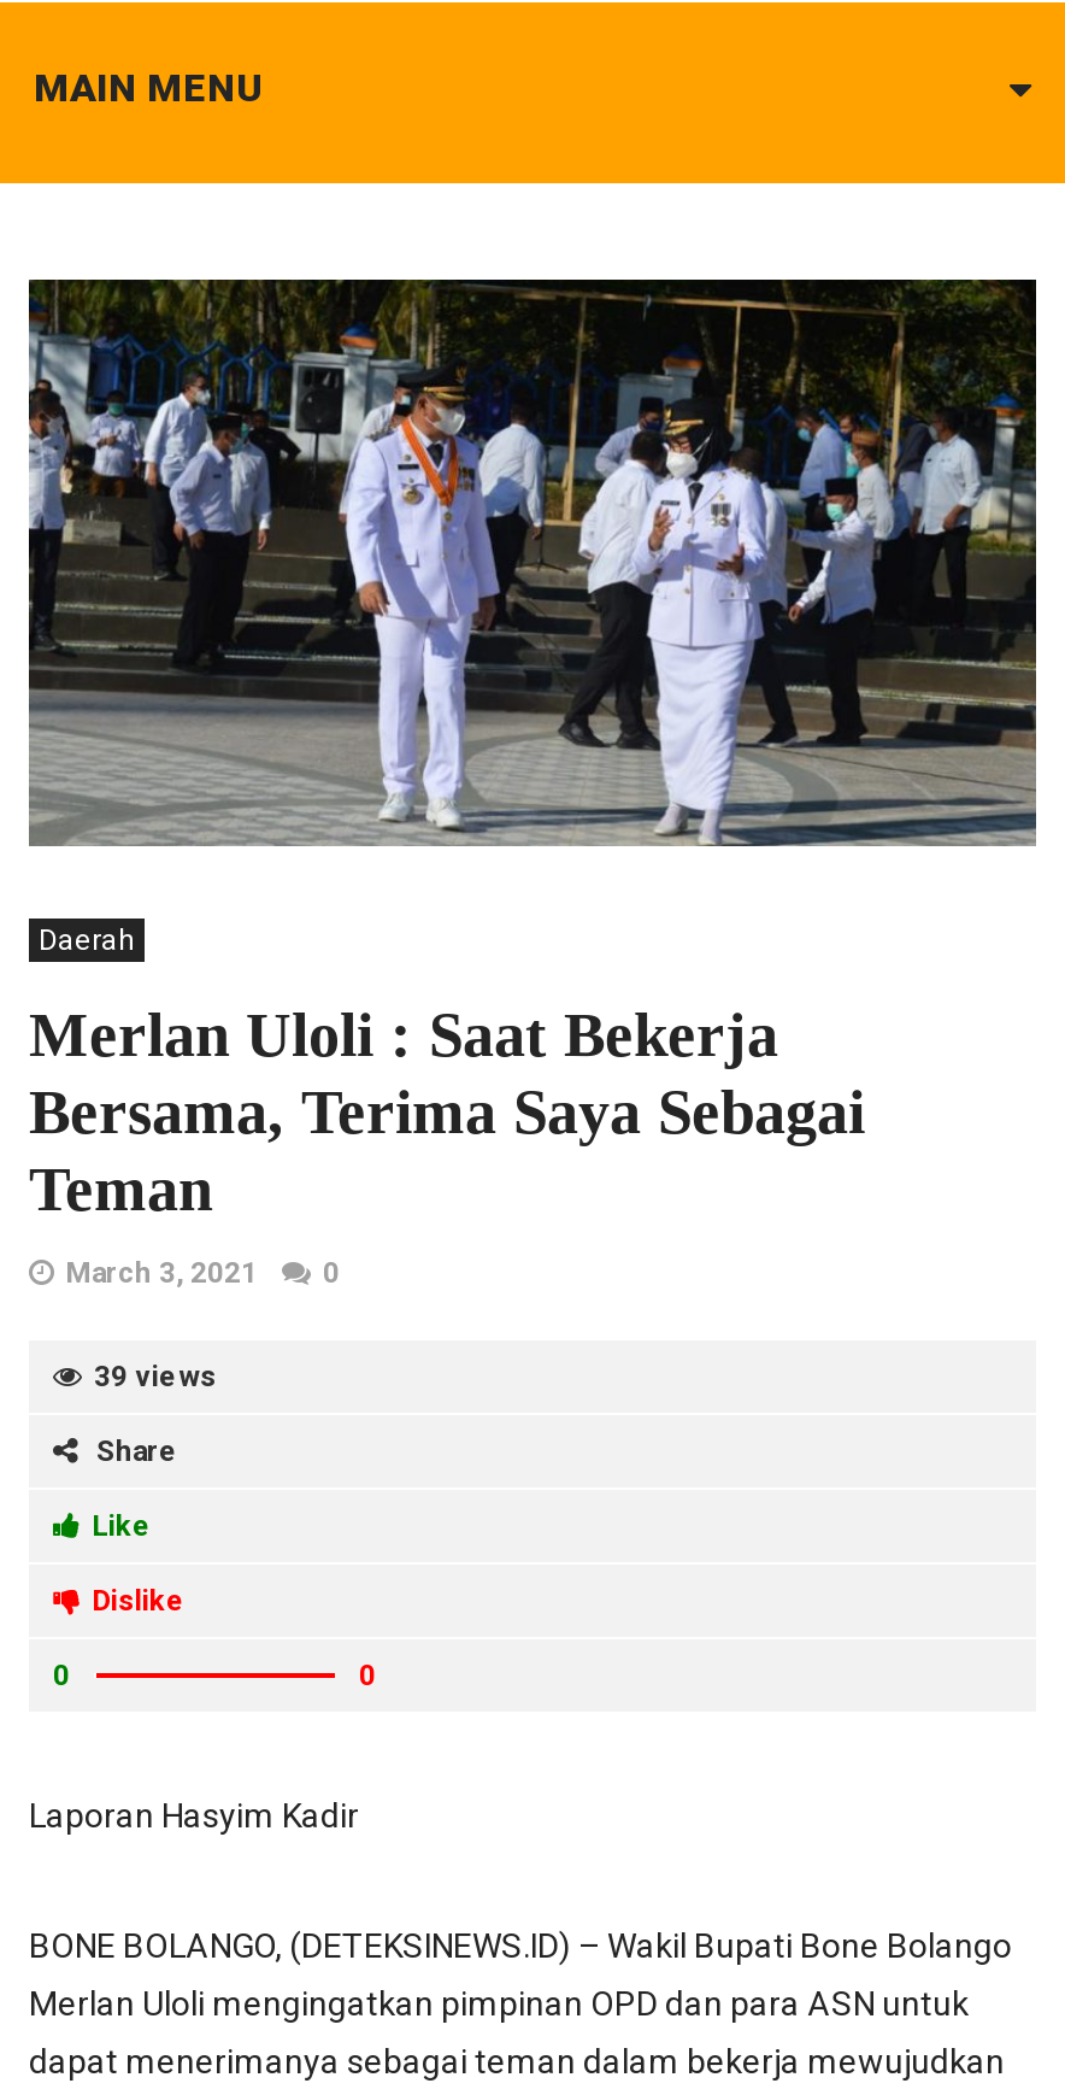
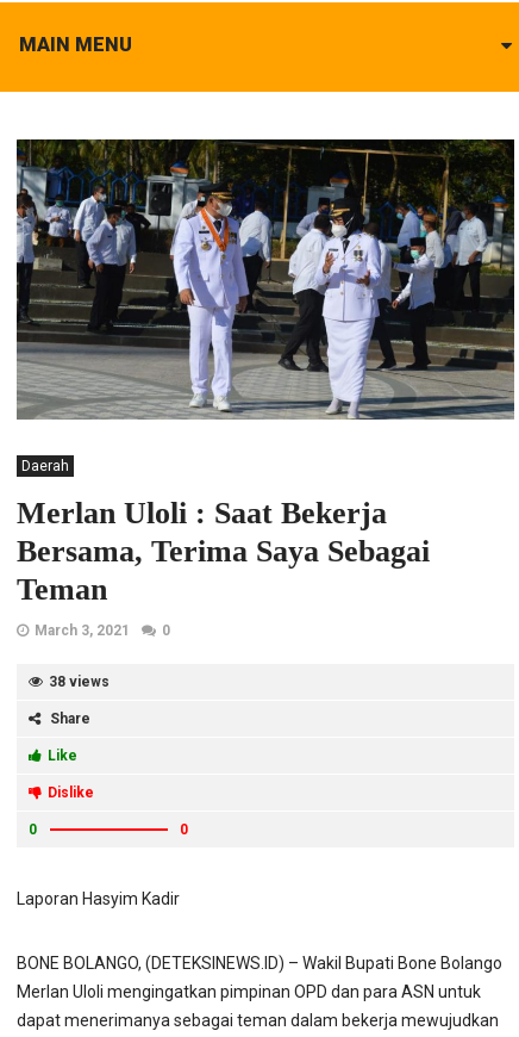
- 39 views
+ 38 views
